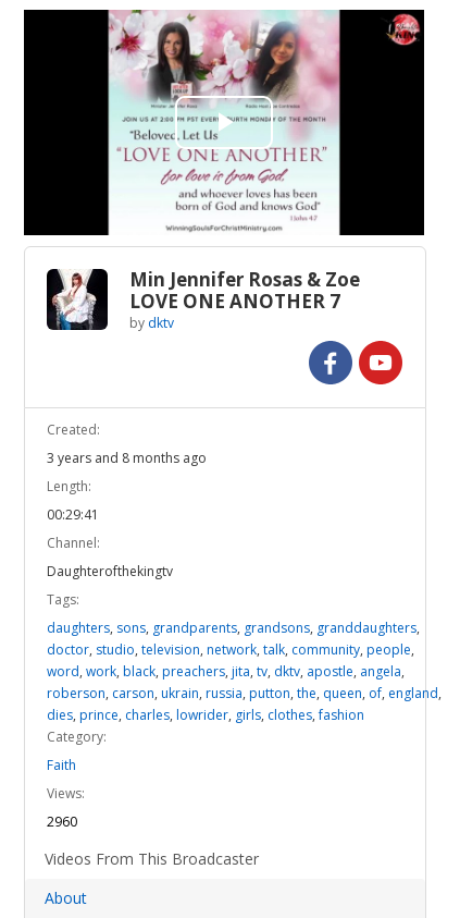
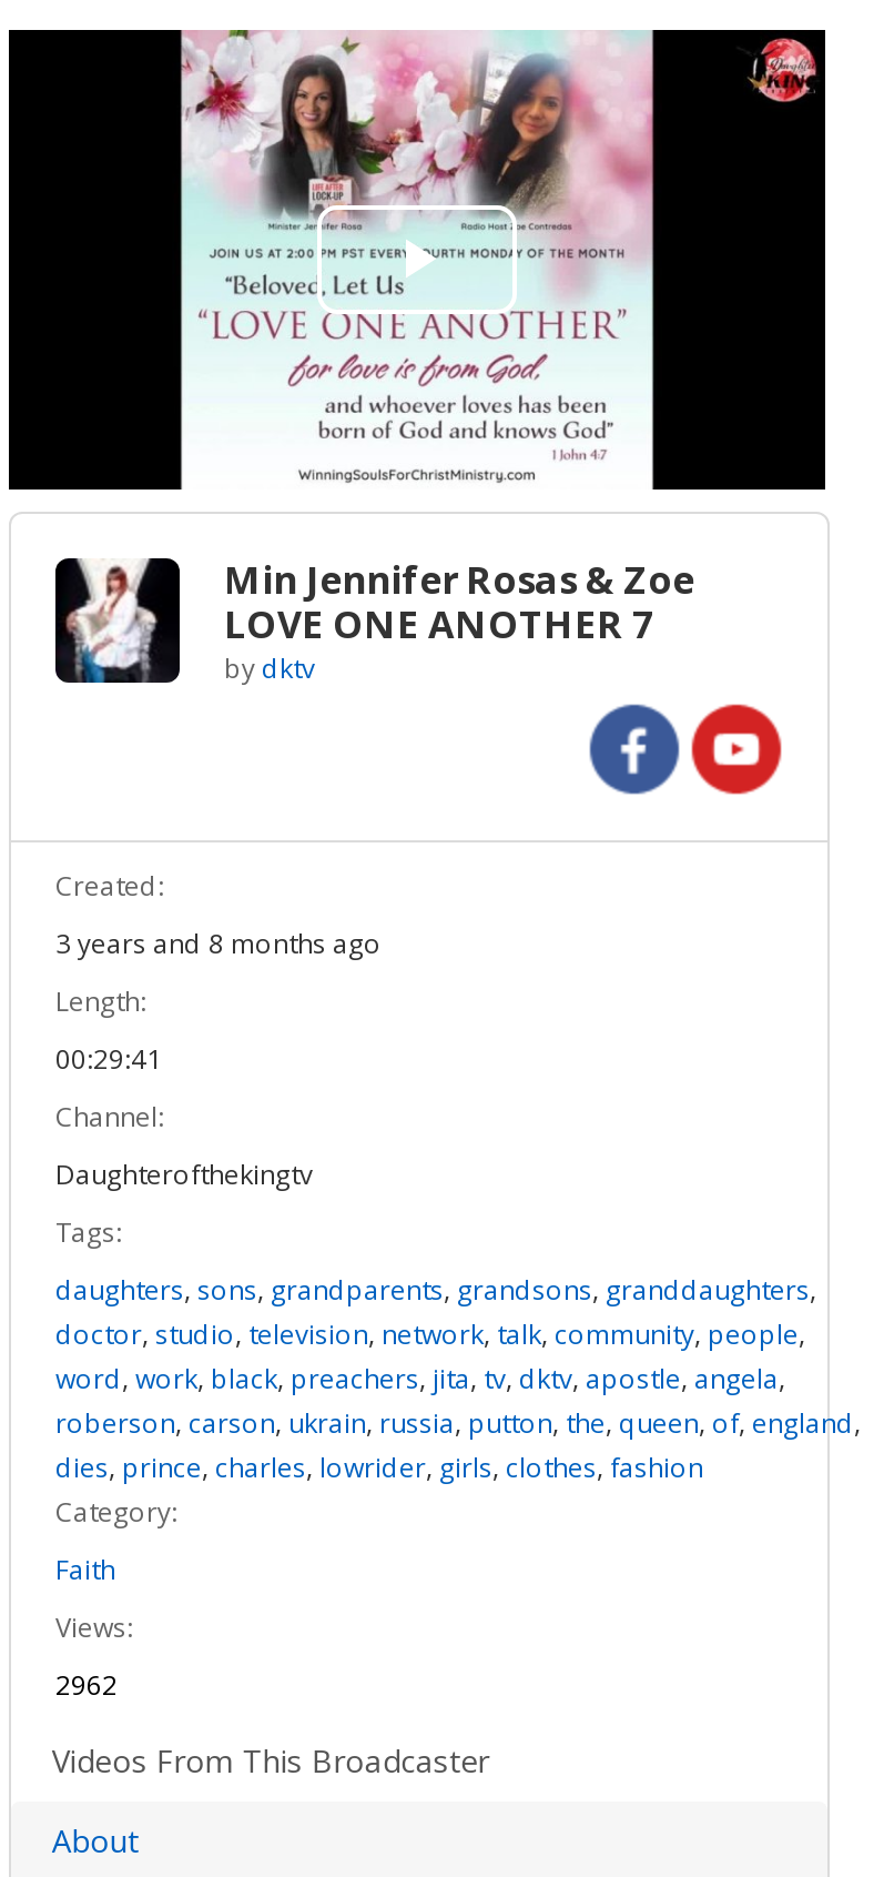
- 2960
+ 2962
